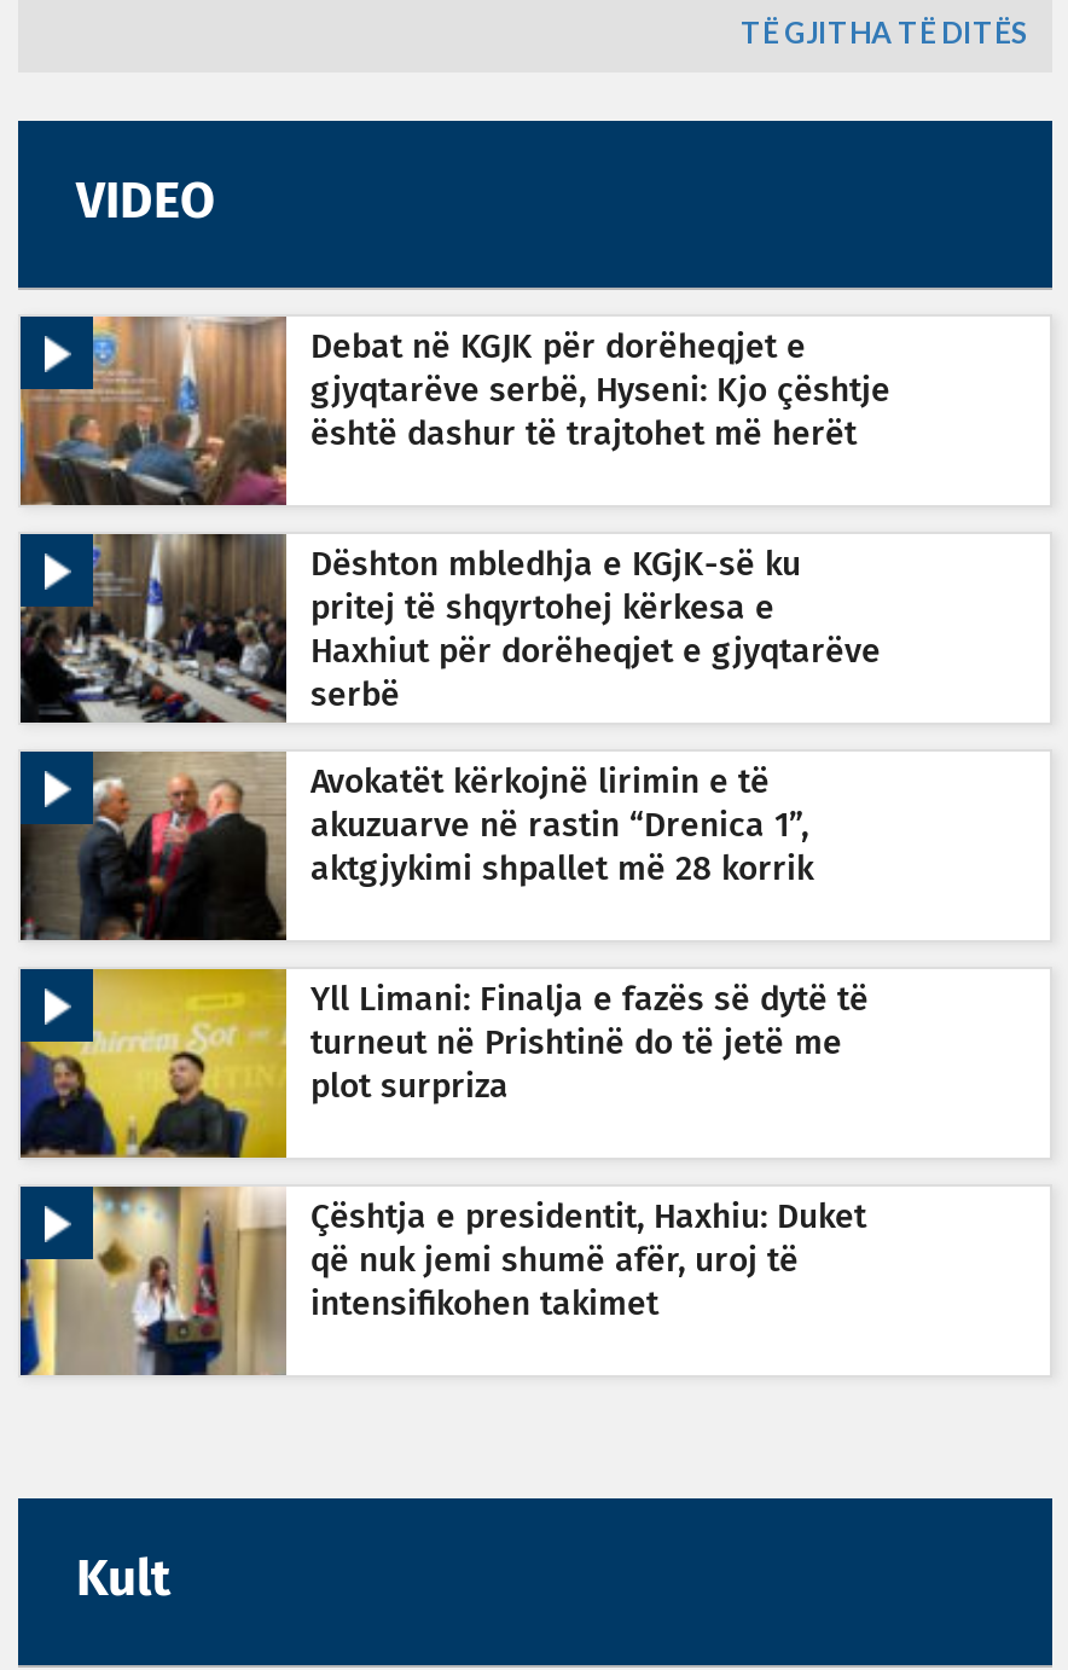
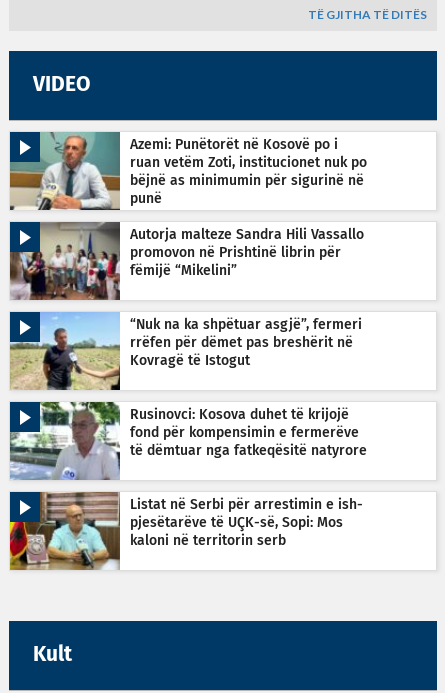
- [image]
- Debat në KGJK për dorëheqjet e
- gjyqtarëve serbë, Hyseni: Kjo çështje
- është dashur të trajtohet më herët
+ [image]
+ Azemi: Punëtorët në Kosovë po i
+ ruan vetëm Zoti, institucionet nuk po
+ bëjnë as minimumin për sigurinë në
+ punë

- [image]
- Dështon mbledhja e KGjK-së ku
- pritej të shqyrtohej kërkesa e
- Haxhiut për dorëheqjet e gjyqtarëve
- serbë
+ [image]
+ Autorja malteze Sandra Hili Vassallo
+ promovon në Prishtinë librin për
+ fëmijë “Mikelini”

- [image]
- Avokatët kërkojnë lirimin e të
- akuzuarve në rastin “Drenica 1”,
- aktgjykimi shpallet më 28 korrik
+ [image]
+ “Nuk na ka shpëtuar asgjë”, fermeri
+ rrëfen për dëmet pas breshërit në
+ Kovragë të Istogut

- [image]
- Yll Limani: Finalja e fazës së dytë të
- turneut në Prishtinë do të jetë me
- plot surpriza
+ [image]
+ Rusinovci: Kosova duhet të krijojë
+ fond për kompensimin e fermerëve
+ të dëmtuar nga fatkeqësitë natyrore

- [image]
- Çështja e presidentit, Haxhiu: Duket
- që nuk jemi shumë afër, uroj të
- intensifikohen takimet
+ [image]
+ Listat në Serbi për arrestimin e ish-
+ pjesëtarëve të UÇK-së, Sopi: Mos
+ kaloni në territorin serb
